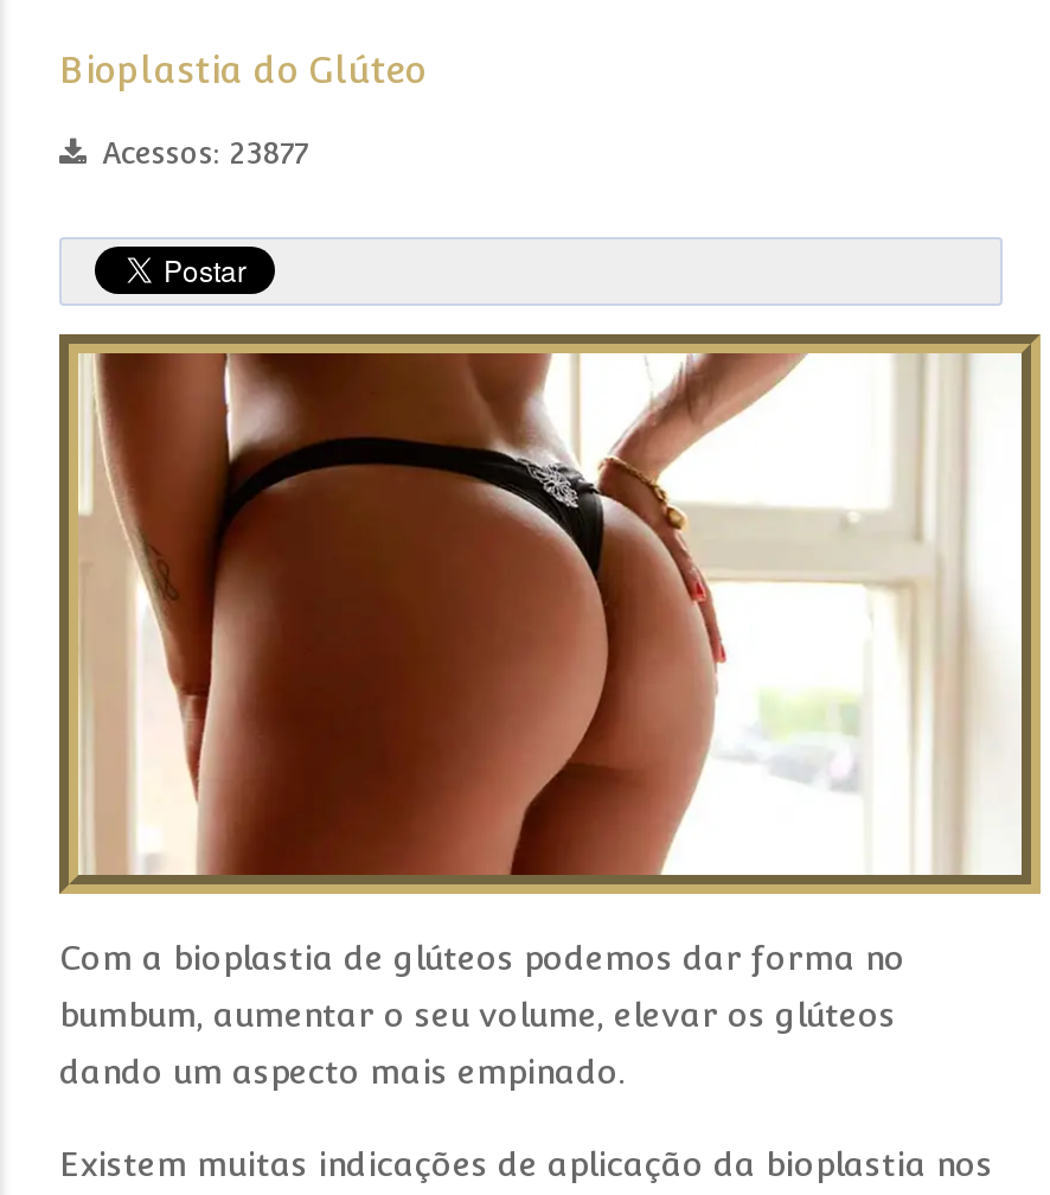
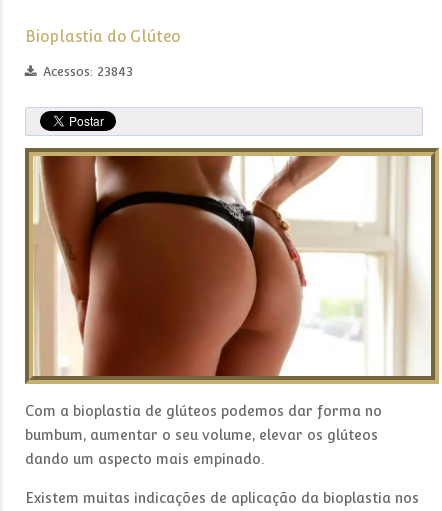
- Acessos: 23877
+ Acessos: 23843
